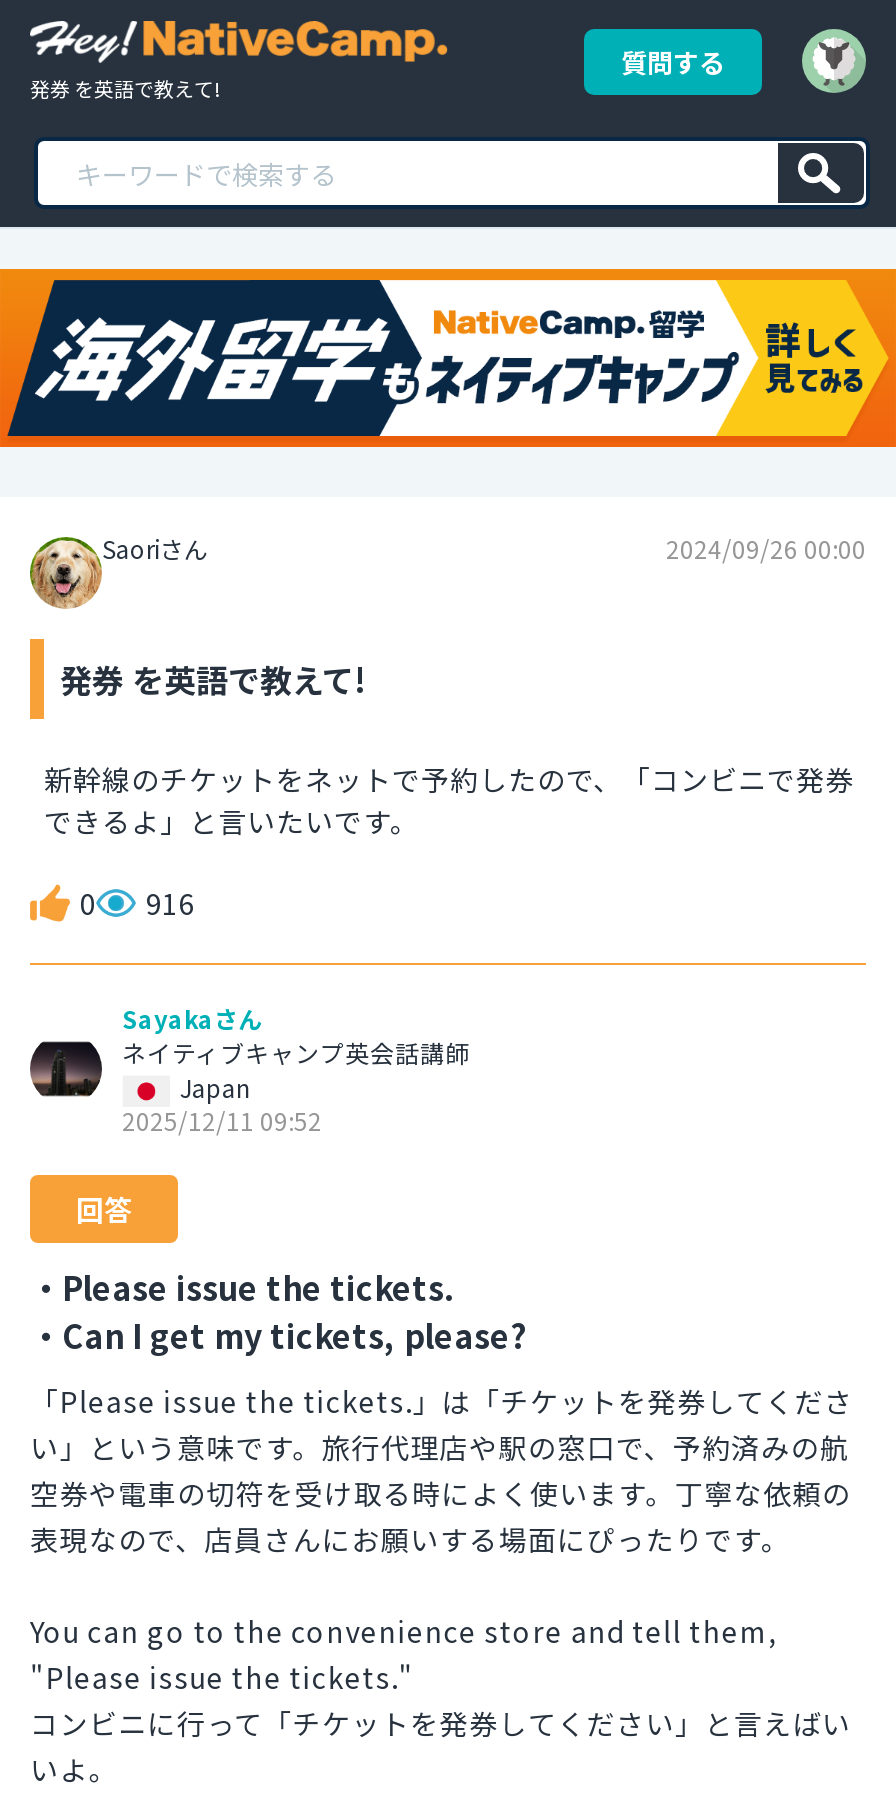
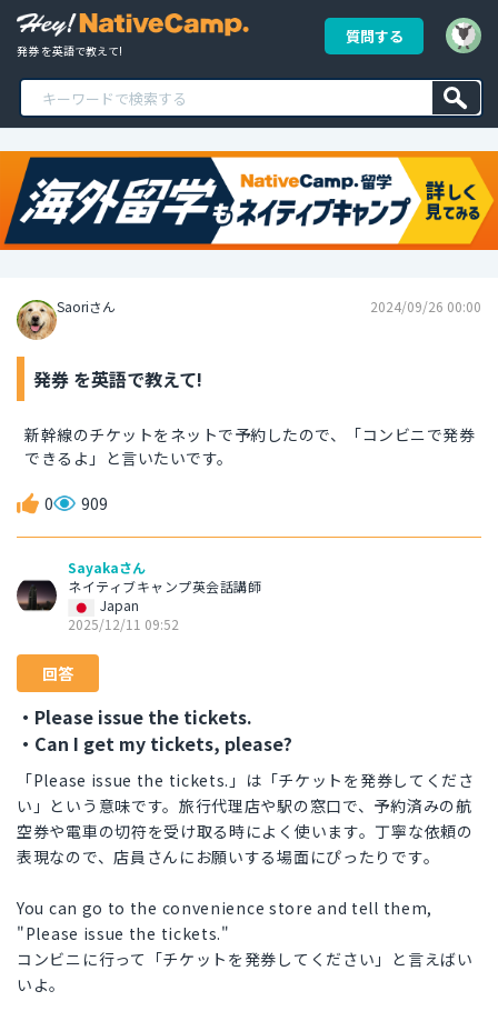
- 0 916
+ 0 909
